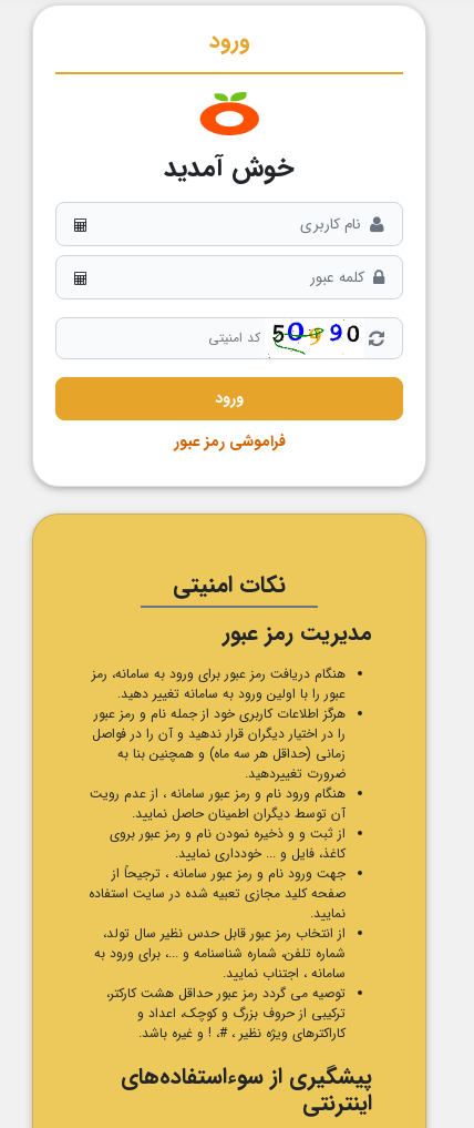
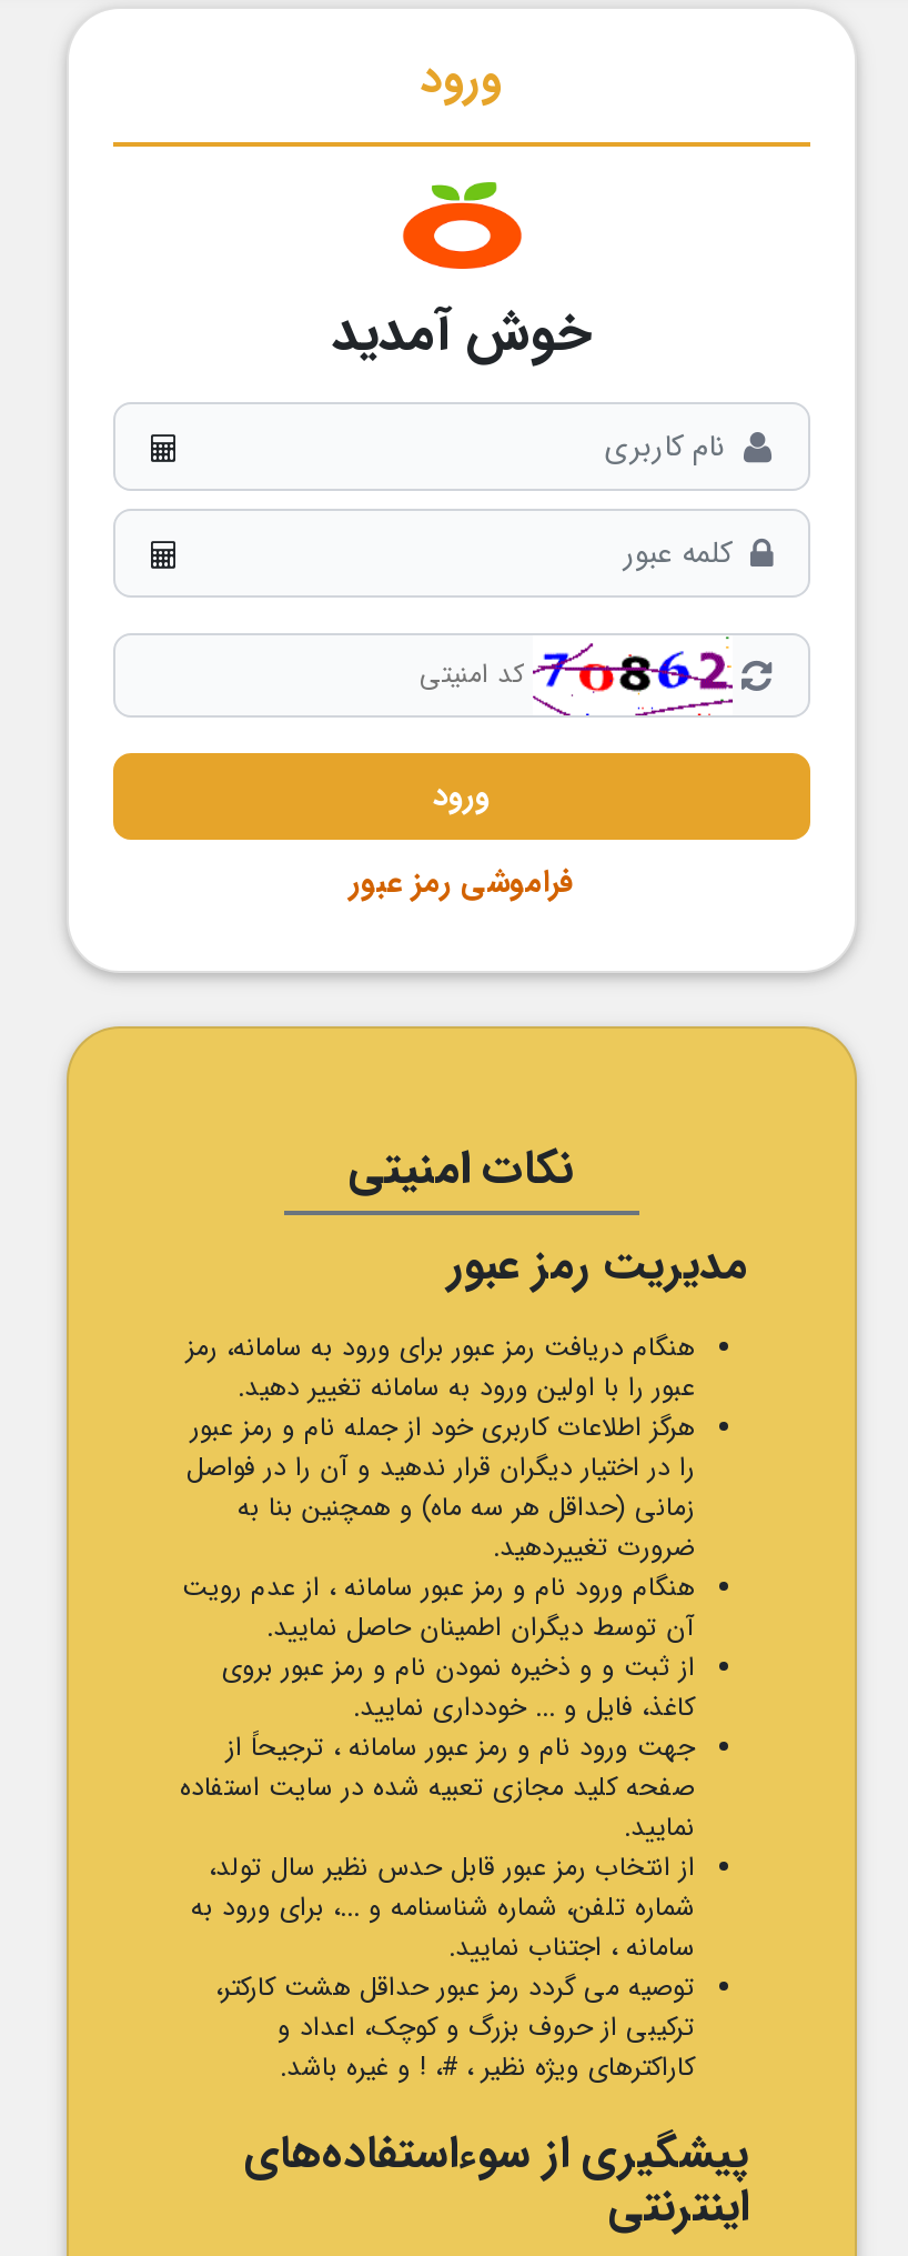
- [image]
+ [image]
